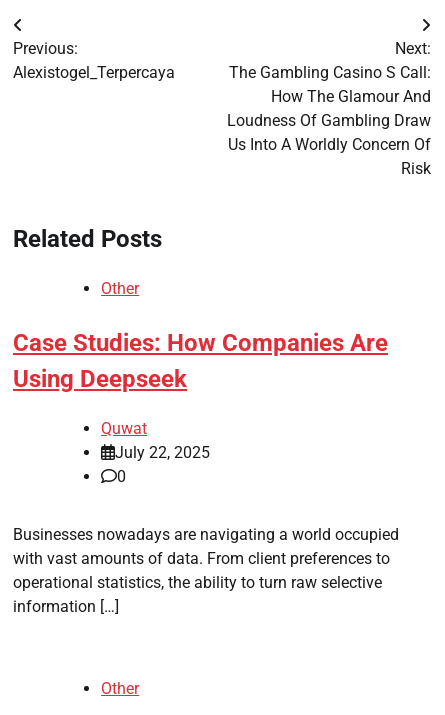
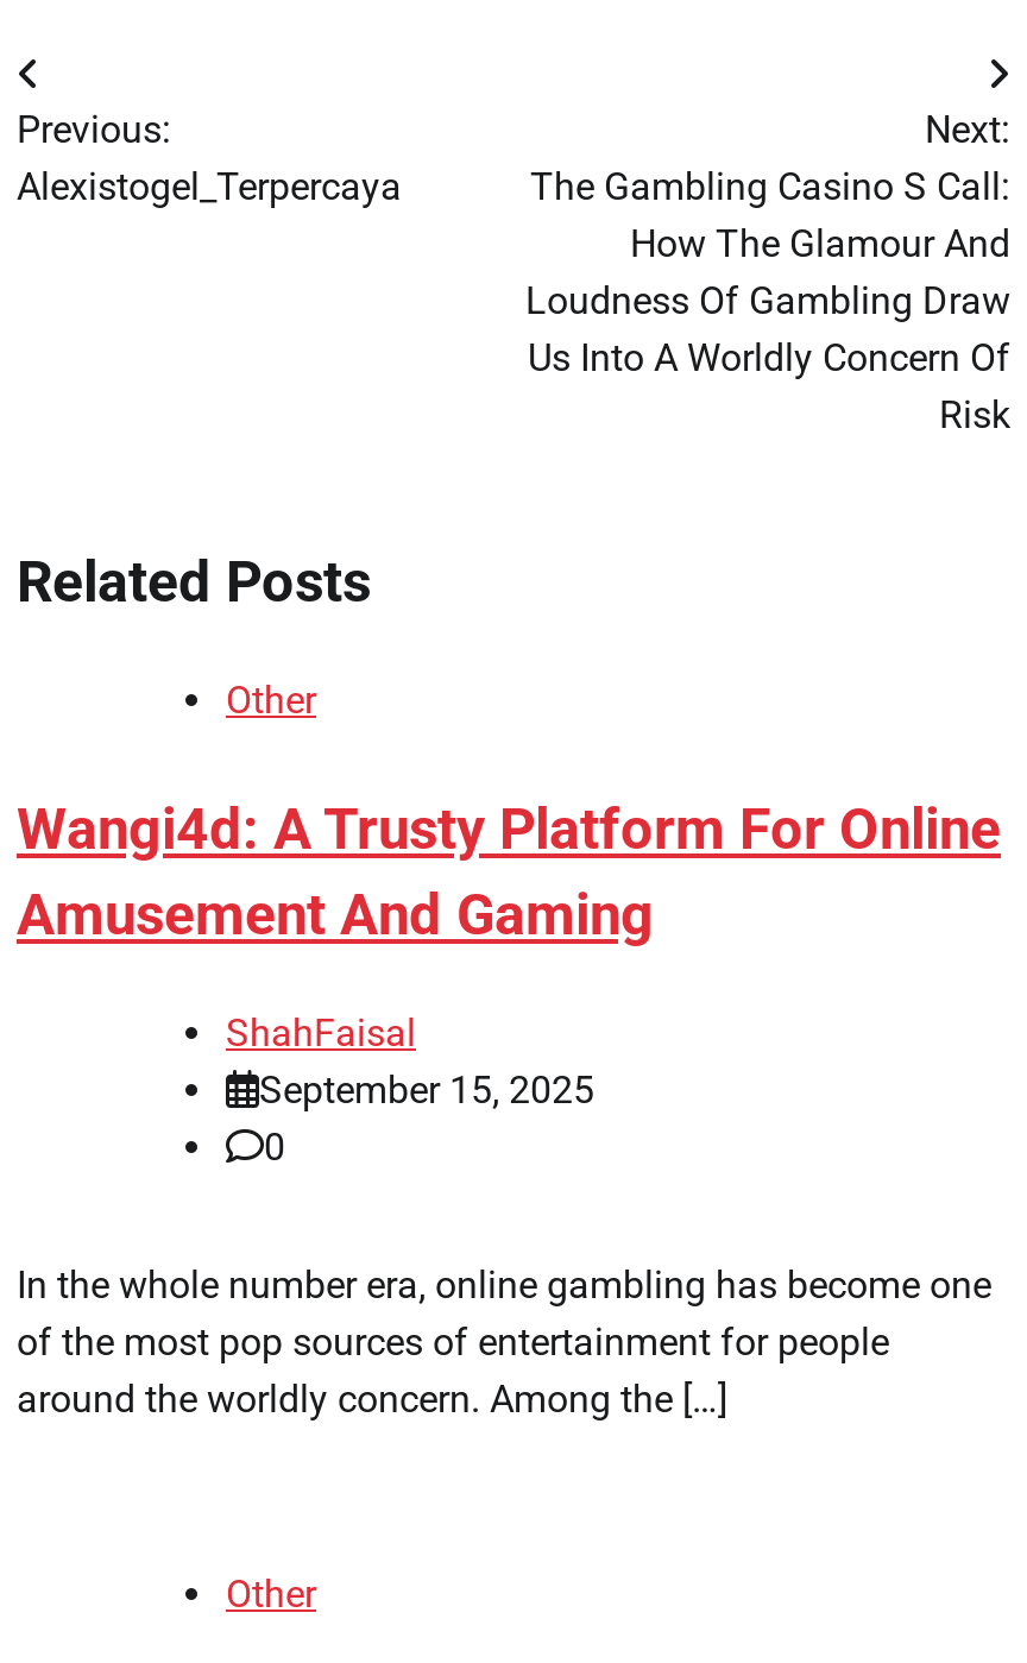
- Case Studies: How Companies Are
- Using Deepseek
+ Wangi4d: A Trusty Platform For Online
+ Amusement And Gaming

- Quwat
- July 22, 2025
+ ShahFaisal
+ September 15, 2025

- Businesses nowadays are navigating a world occupied
- with vast amounts of data. From client preferences to
- operational statistics, the ability to turn raw selective
- information […]
+ In the whole number era, online gambling has become one
+ of the most pop sources of entertainment for people
+ around the worldly concern. Among the […]
